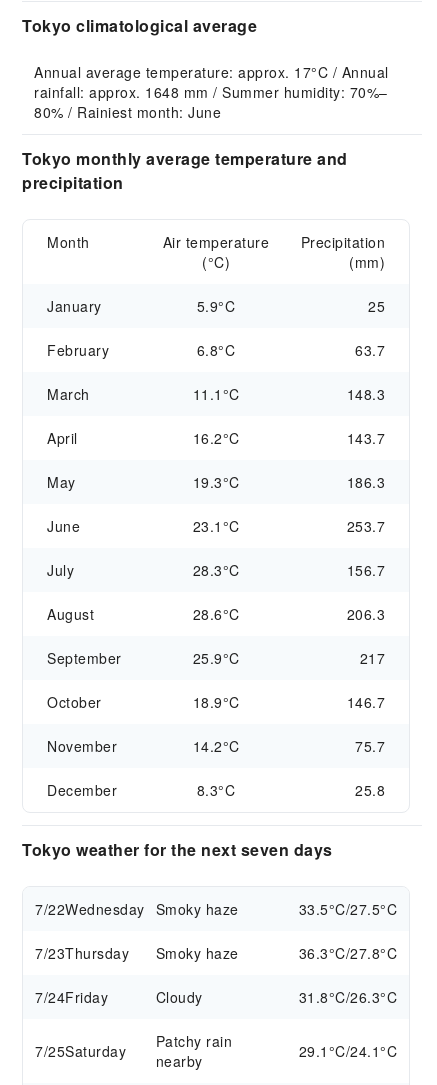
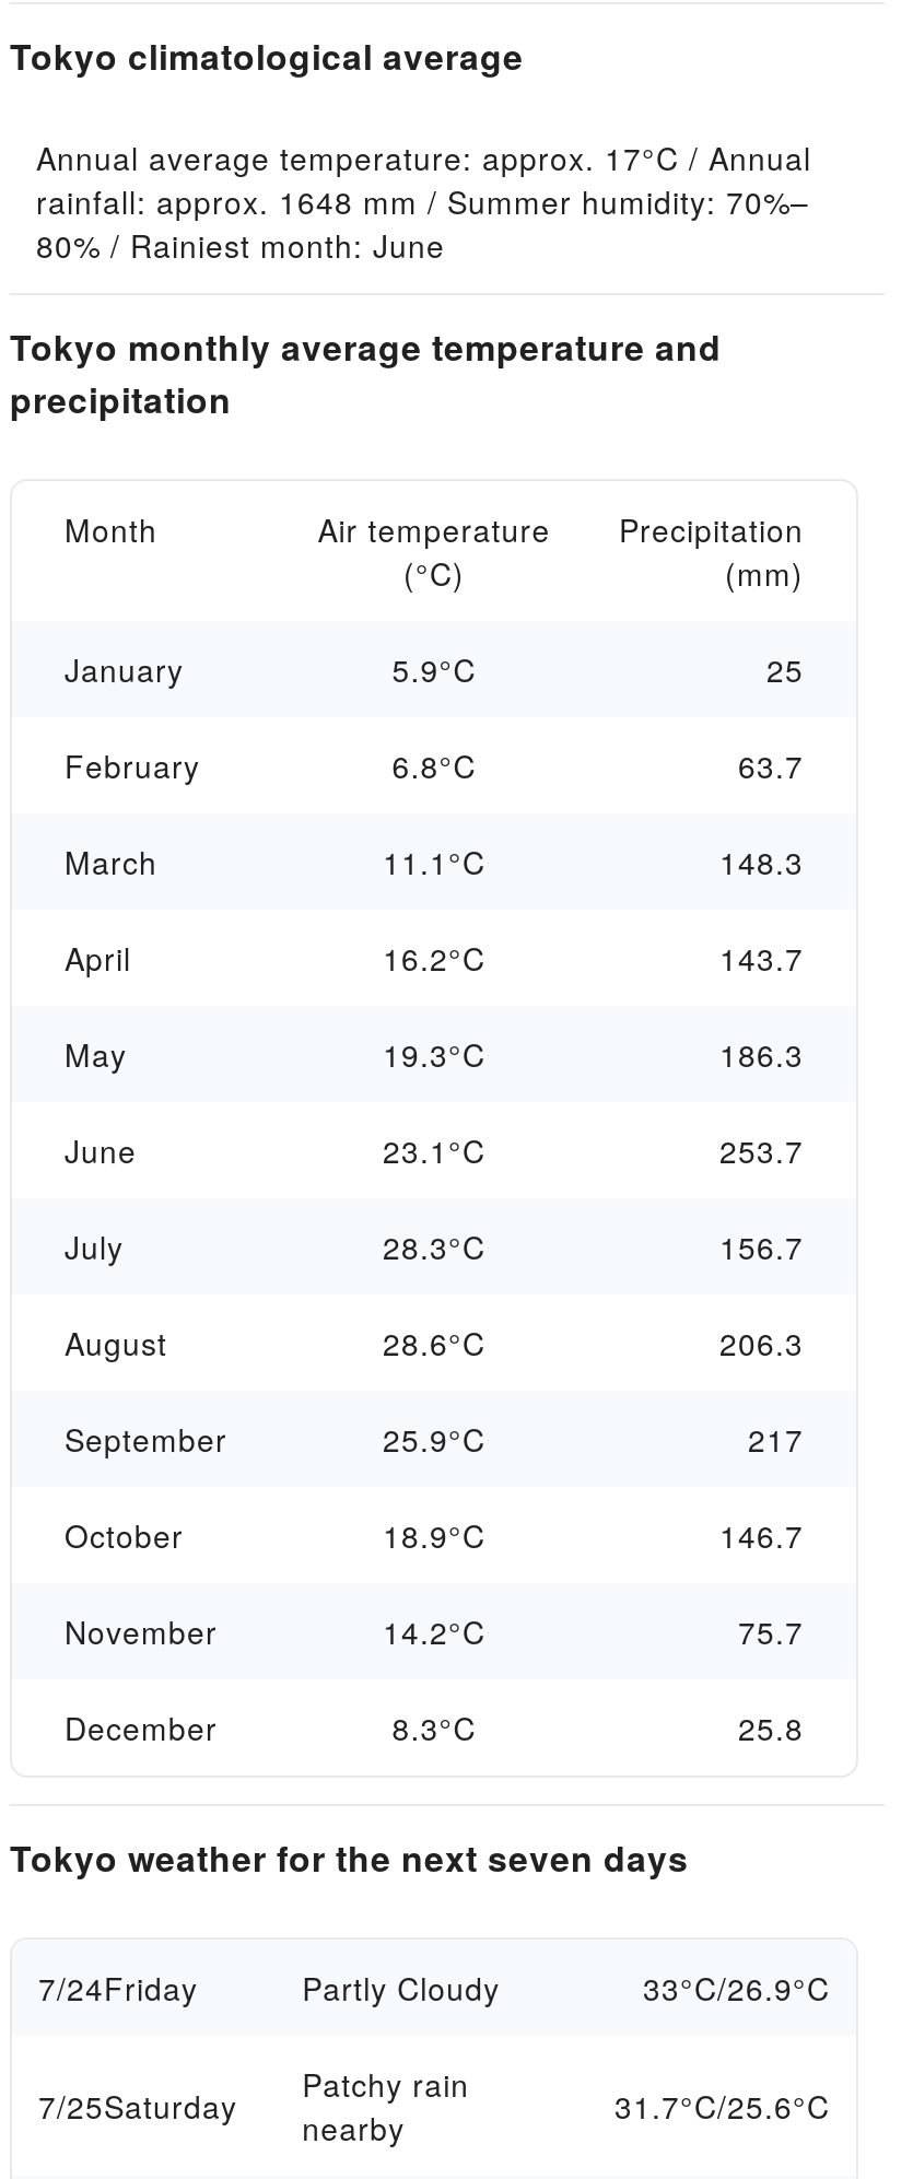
- 7/22Wednesday Smoky haze
- 33.5°C/27.5°C
- 7/23Thursday
- Smoky haze
- 36.3°C/27.8°C

- Cloudy
- 31.8°C/26.3°C
+ Partly Cloudy
+ 33°C/26.9°C

- 29.1°C/24.1°C
+ 31.7°C/25.6°C
